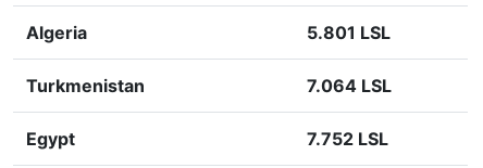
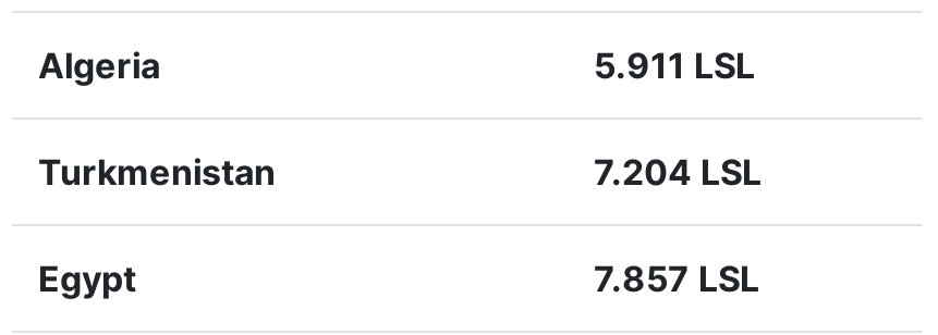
- 5.801 LSL
+ 5.911 LSL

- 7.064 LSL
+ 7.204 LSL

- 7.752 LSL
+ 7.857 LSL
